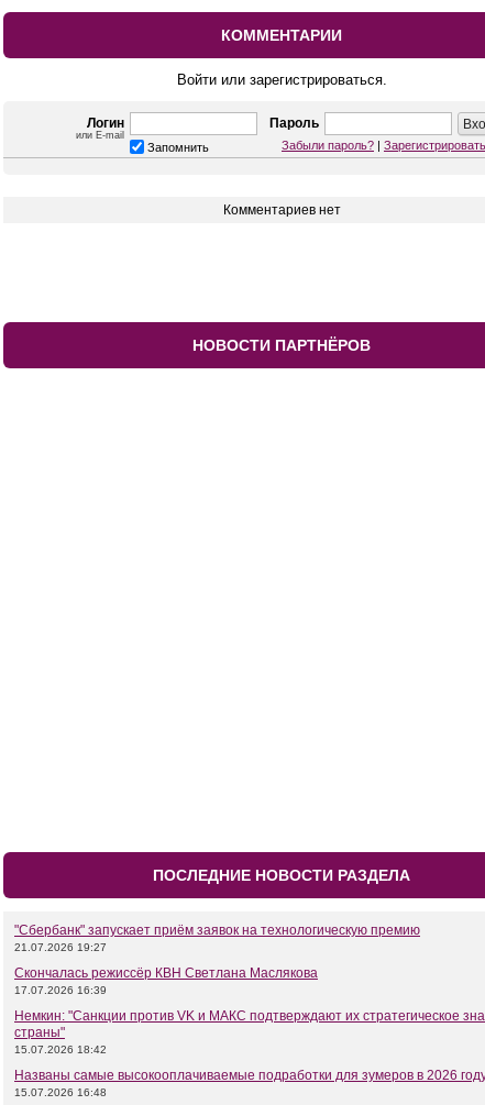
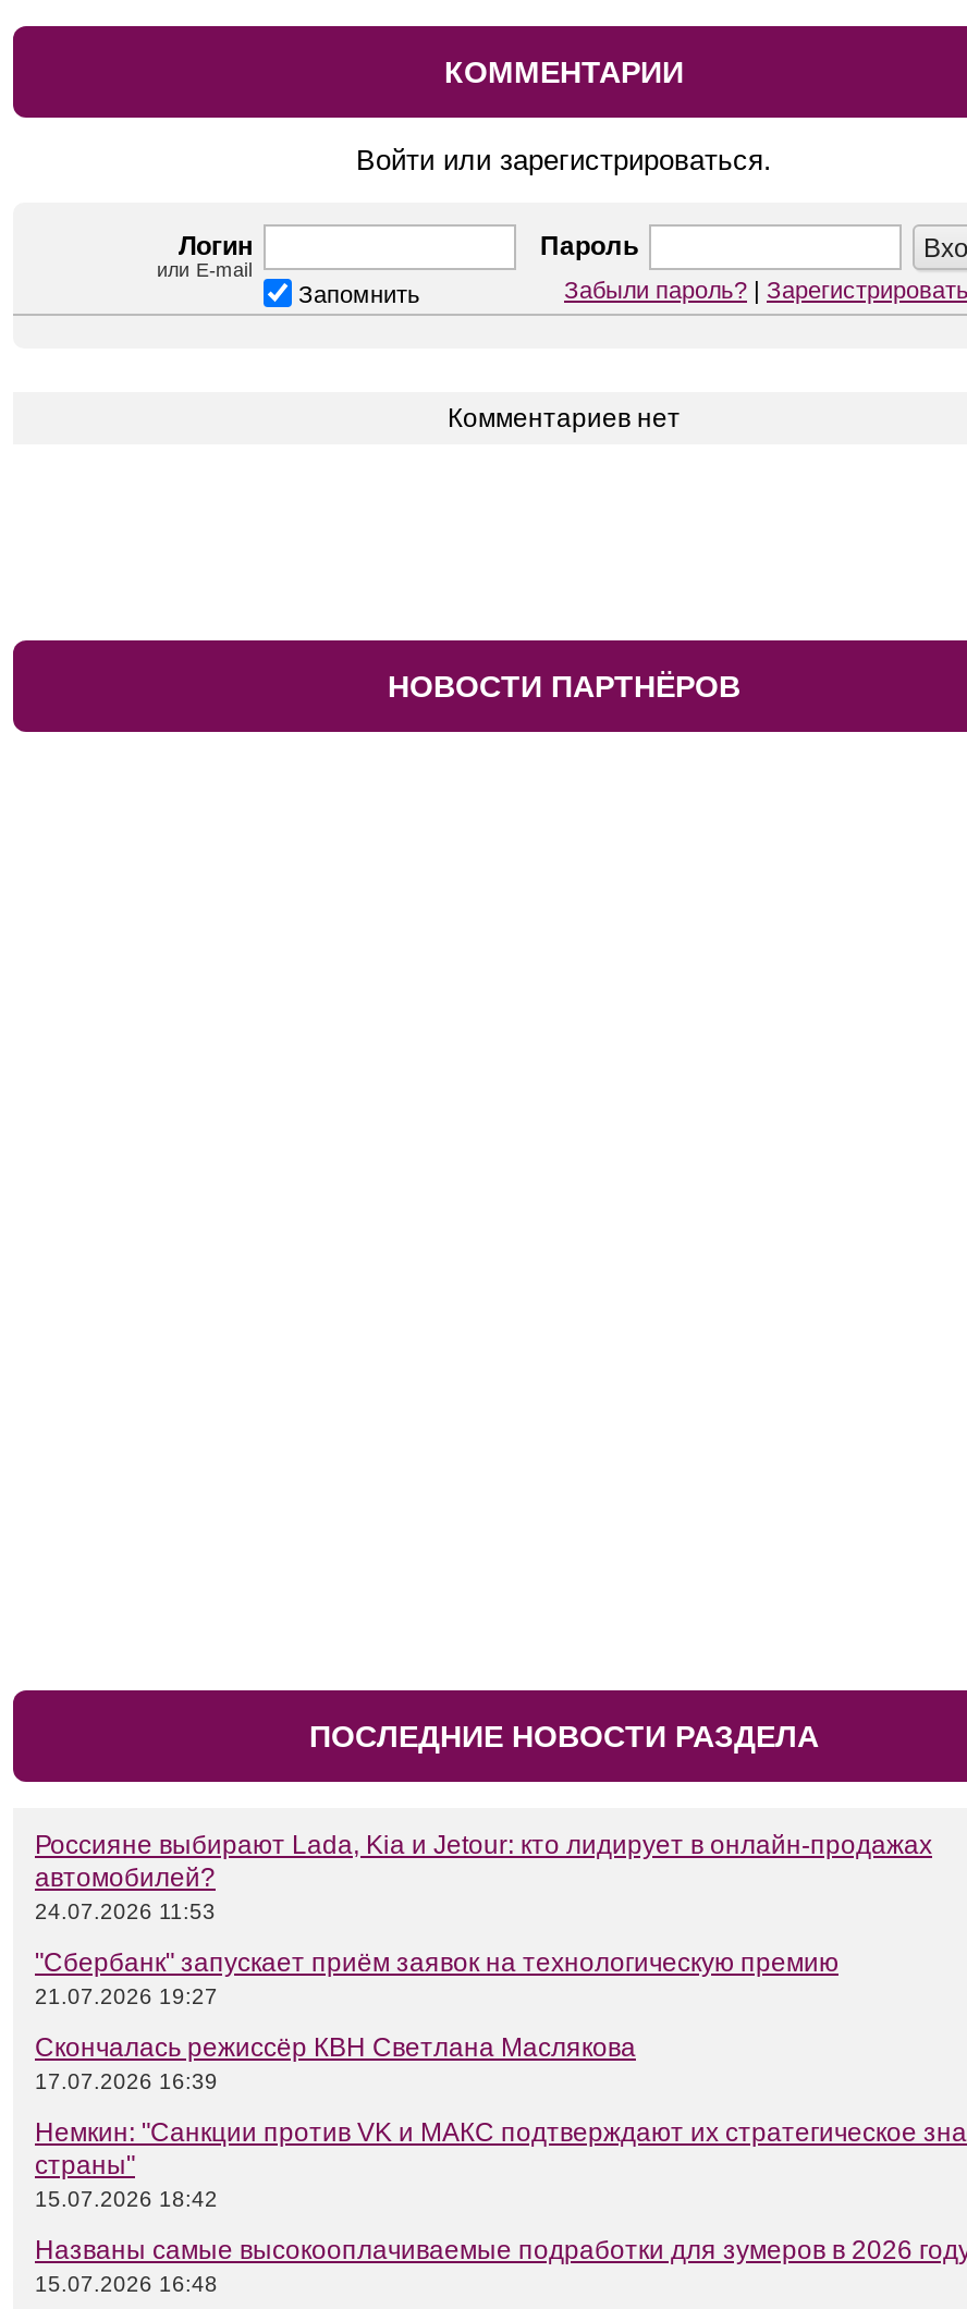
+ Россияне выбирают Lada, Kia и Jetour: кто лидирует в онлайн-продажах
+ автомобилей?
+ 24.07.2026 11:53
